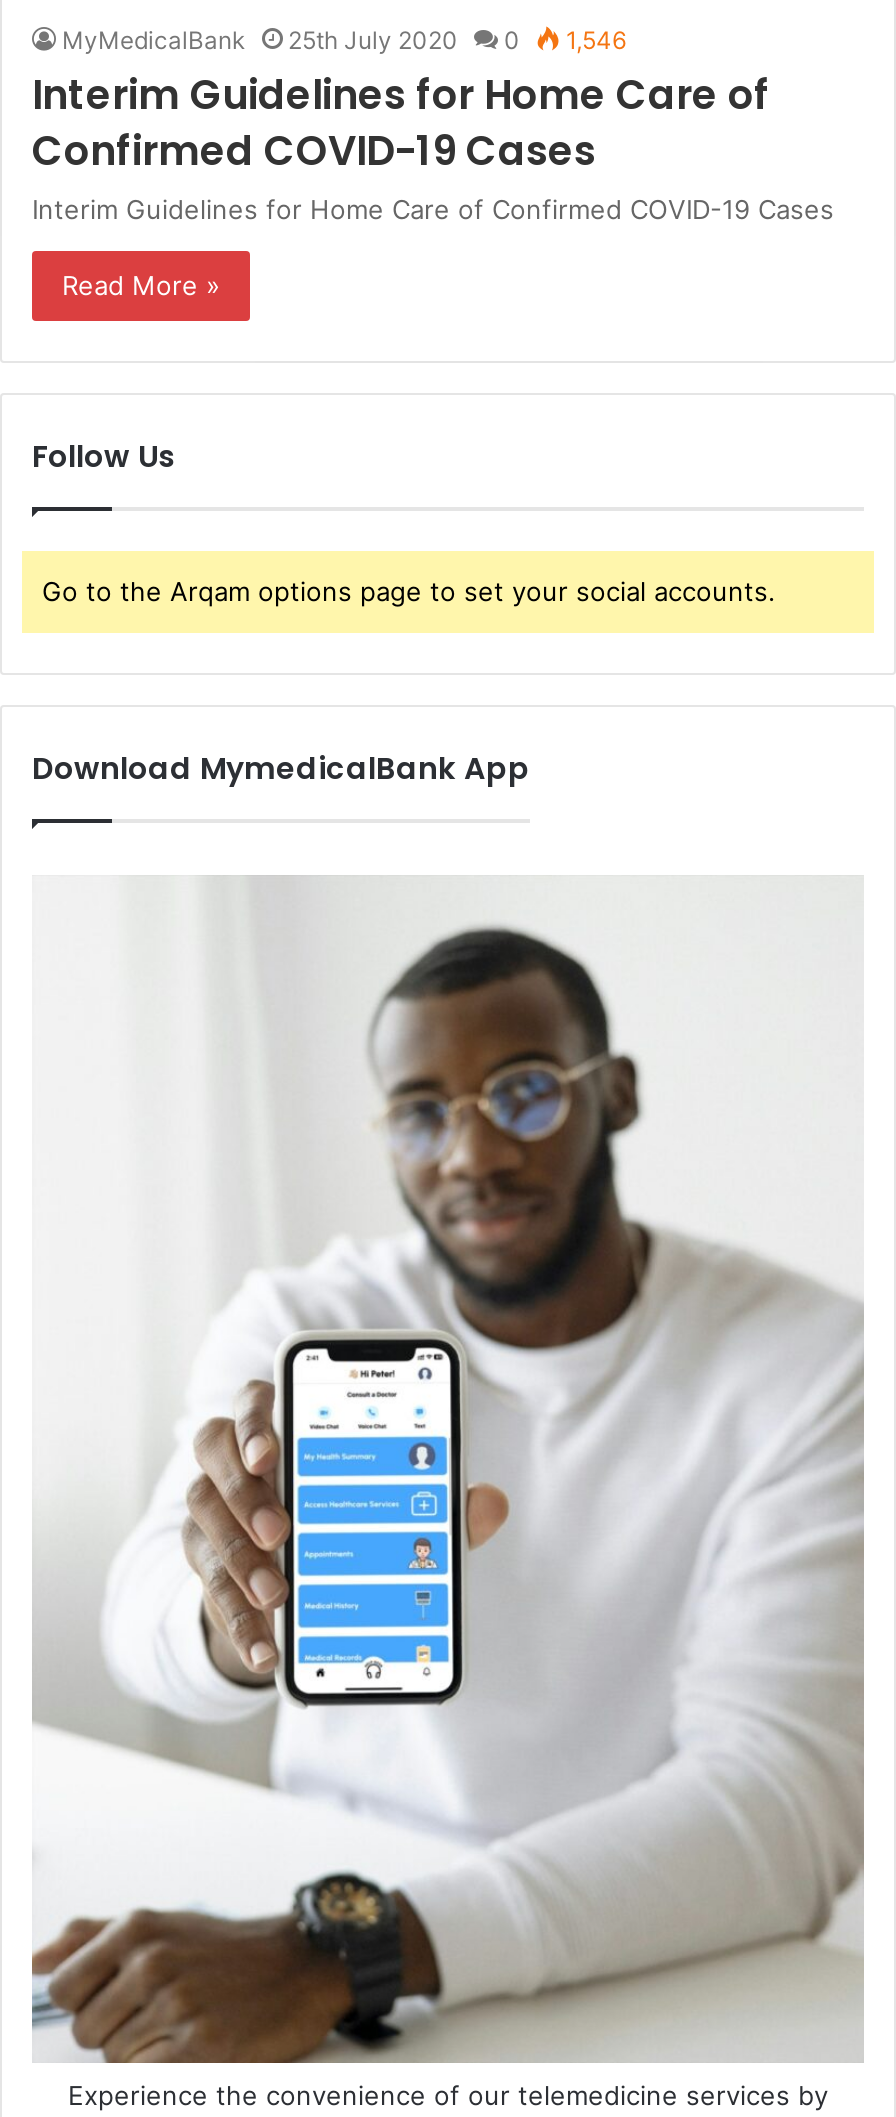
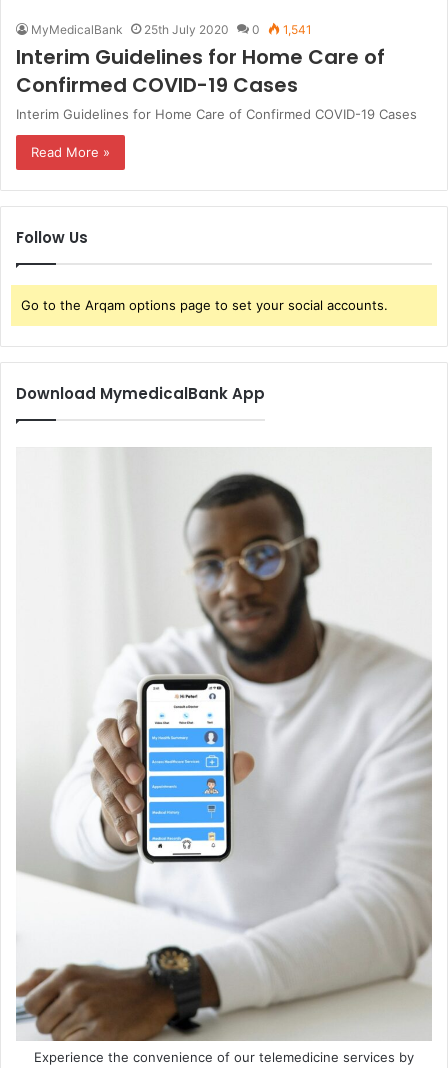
- MyMedicalBank 25th July 2020 0 1,546
+ MyMedicalBank 25th July 2020 0 1,541
